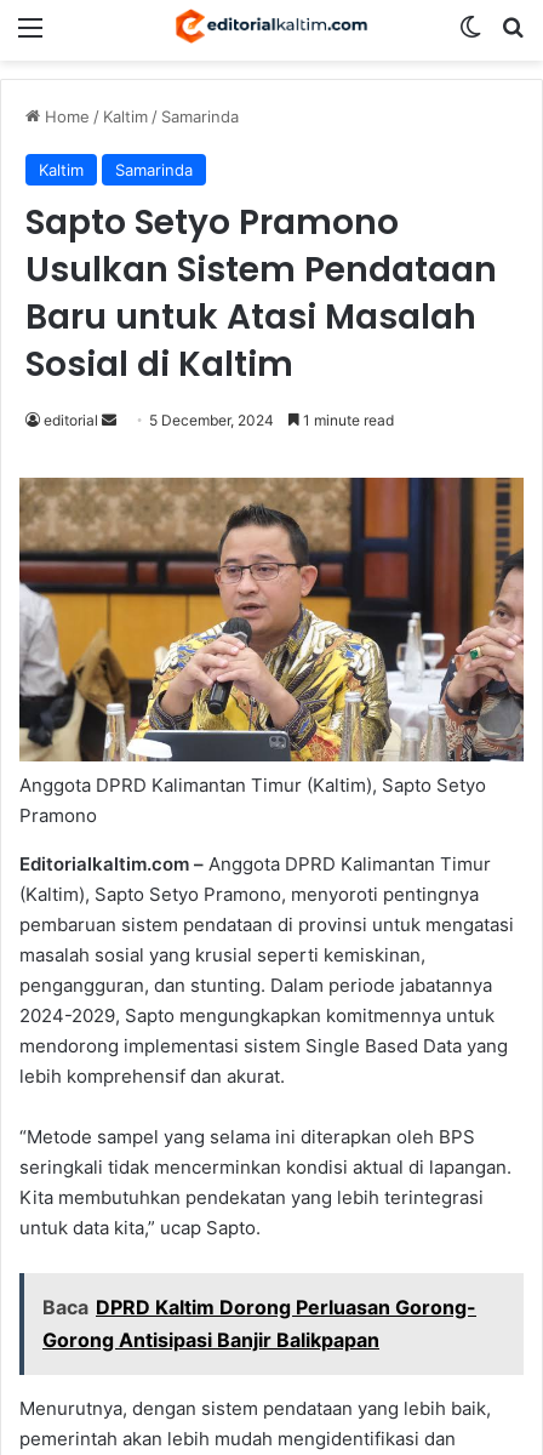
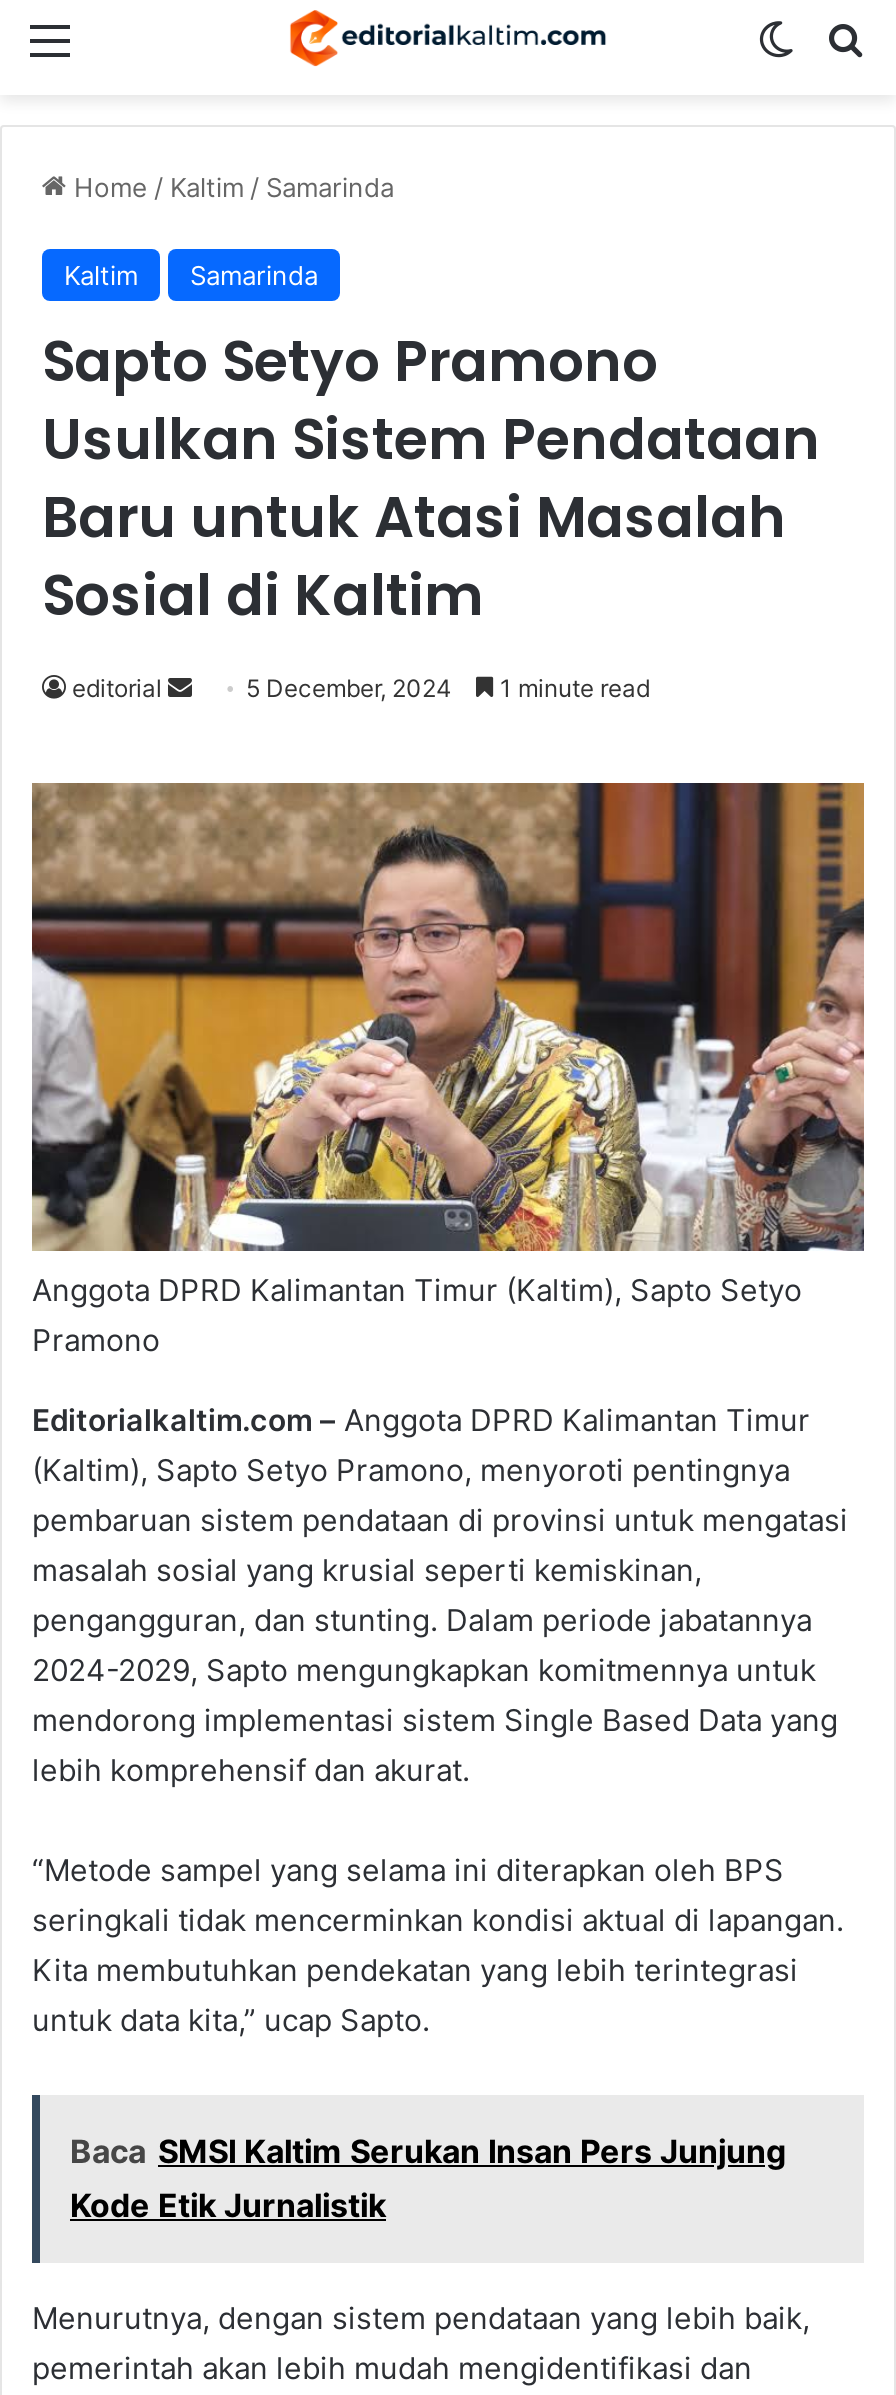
- Baca DPRD Kaltim Dorong Perluasan Gorong-
- Gorong Antisipasi Banjir Balikpapan
+ Baca SMSI Kaltim Serukan Insan Pers Junjung
+ Kode Etik Jurnalistik
